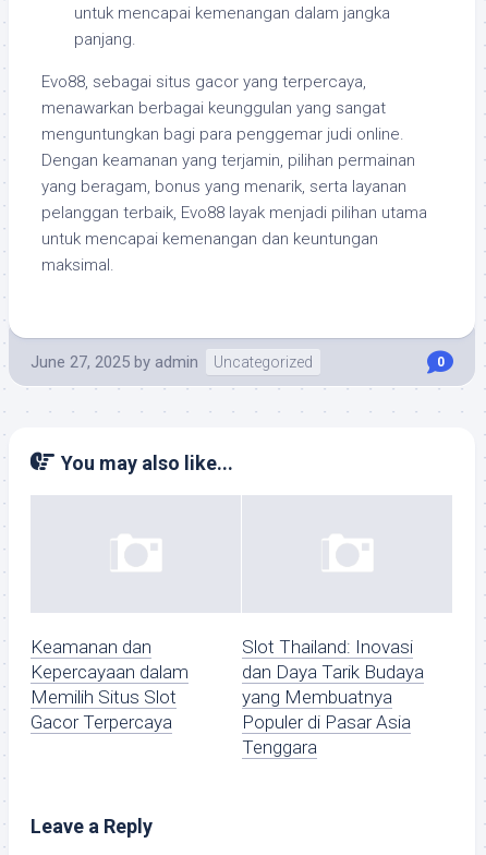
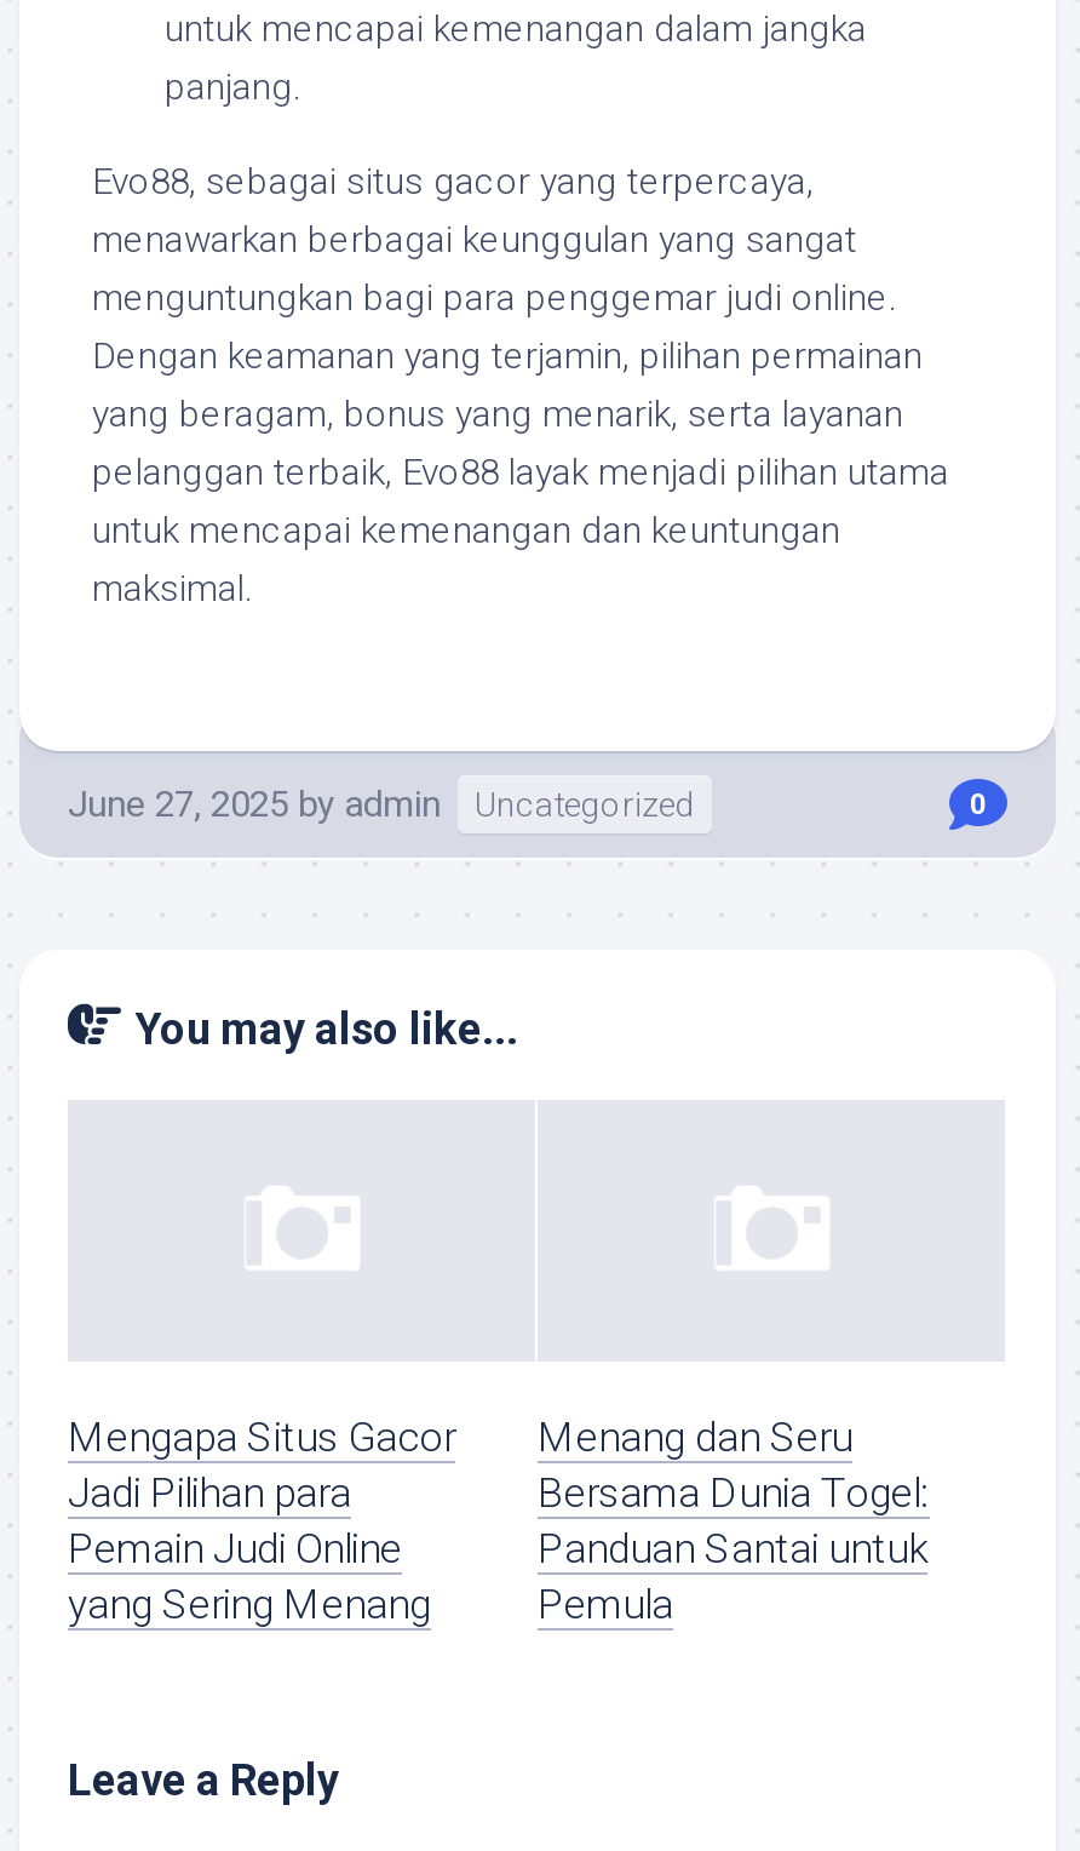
- Keamanan dan
- Kepercayaan dalam
- Memilih Situs Slot
- Gacor Terpercaya
+ Mengapa Situs Gacor
+ Jadi Pilihan para
+ Pemain Judi Online
+ yang Sering Menang

- Slot Thailand: Inovasi
- dan Daya Tarik Budaya
- yang Membuatnya
- Populer di Pasar Asia
- Tenggara
+ Menang dan Seru
+ Bersama Dunia Togel:
+ Panduan Santai untuk
+ Pemula
